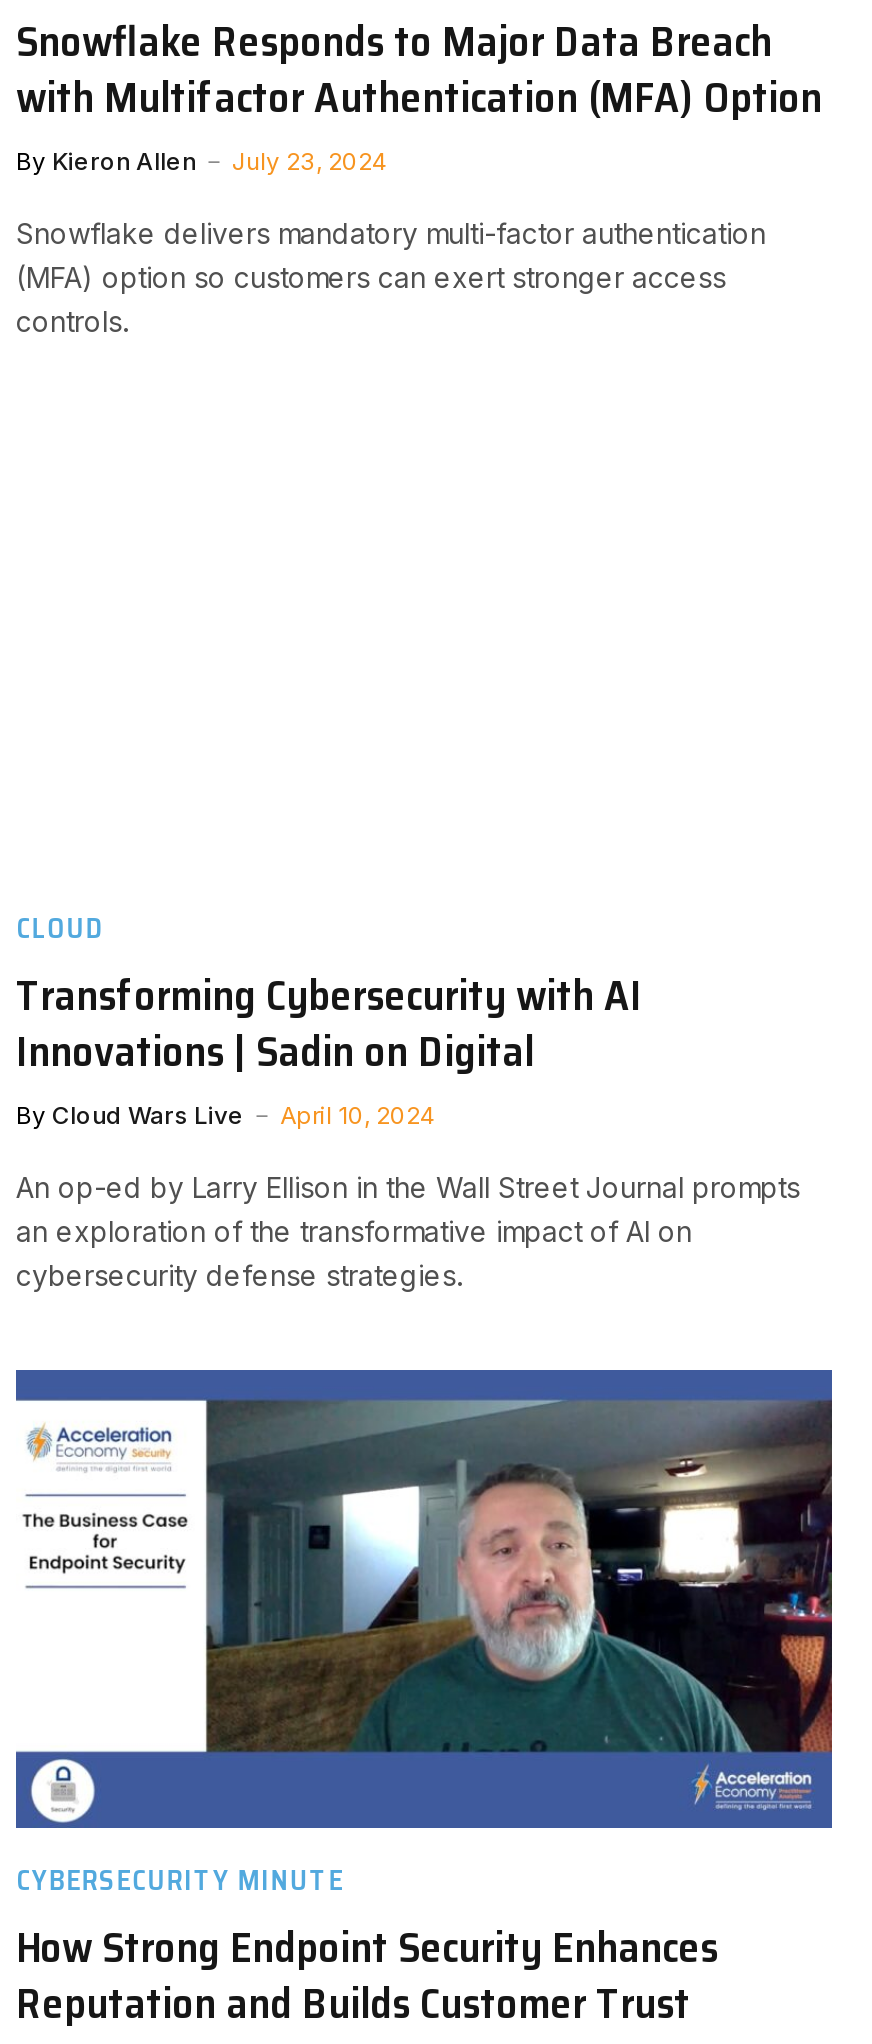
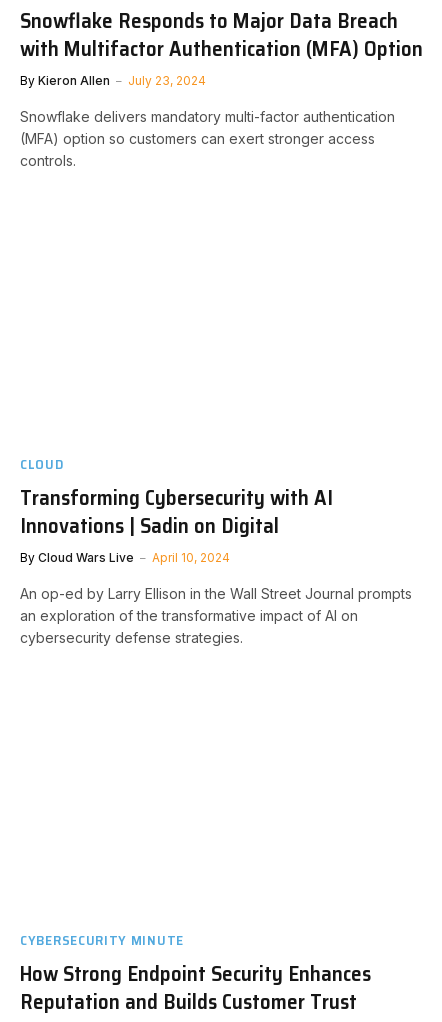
- [image]
